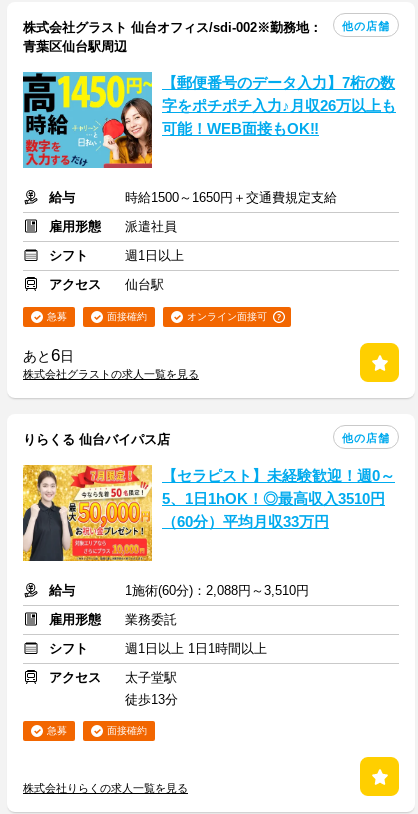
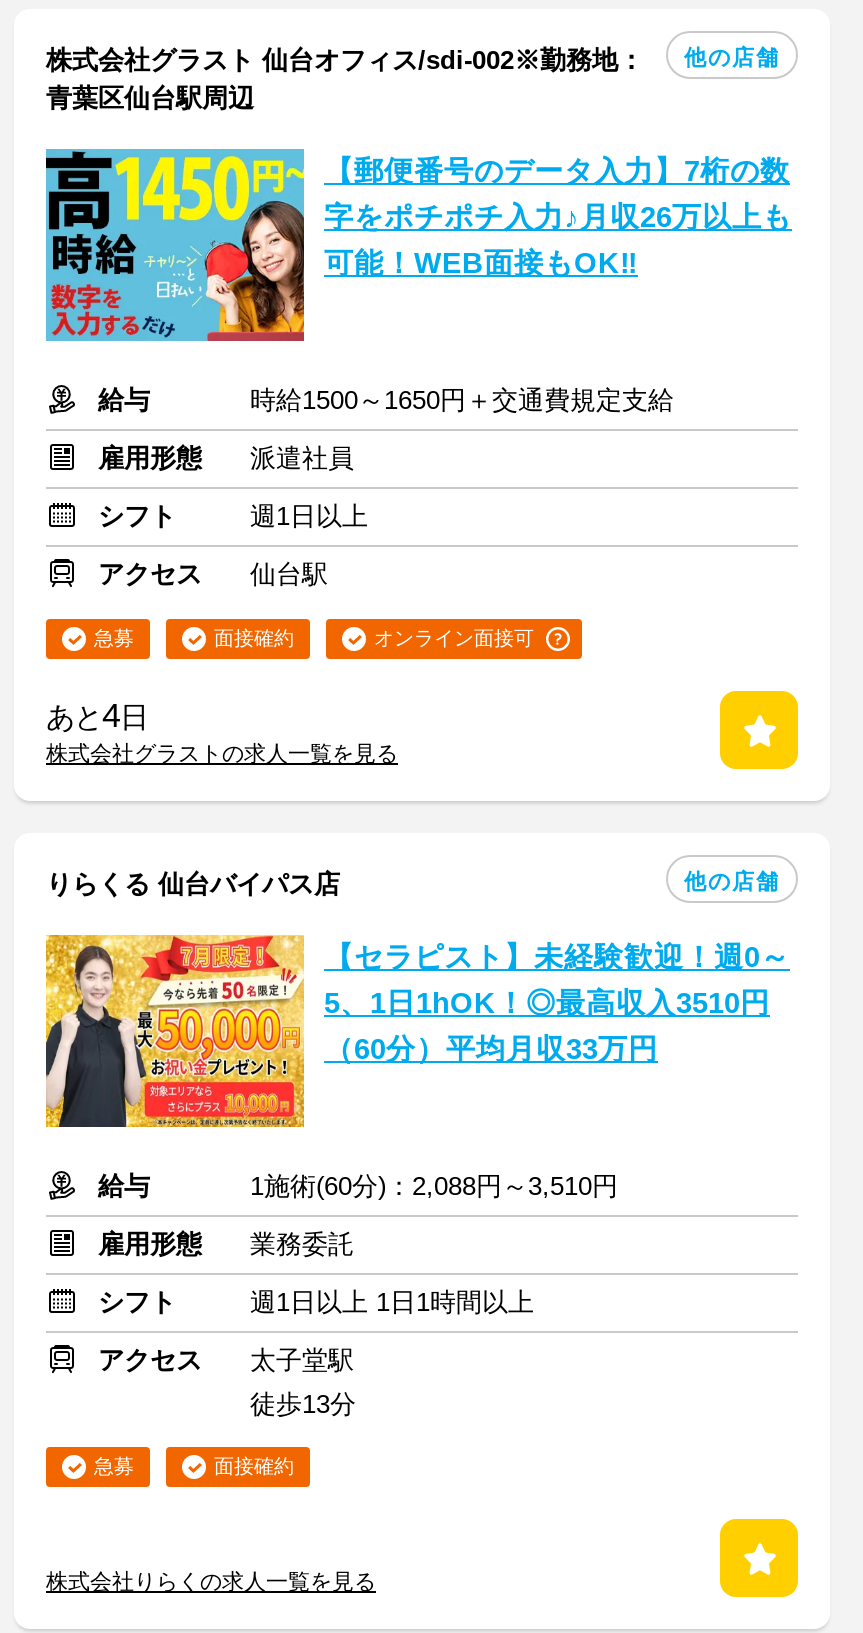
- あと6日
+ あと4日
